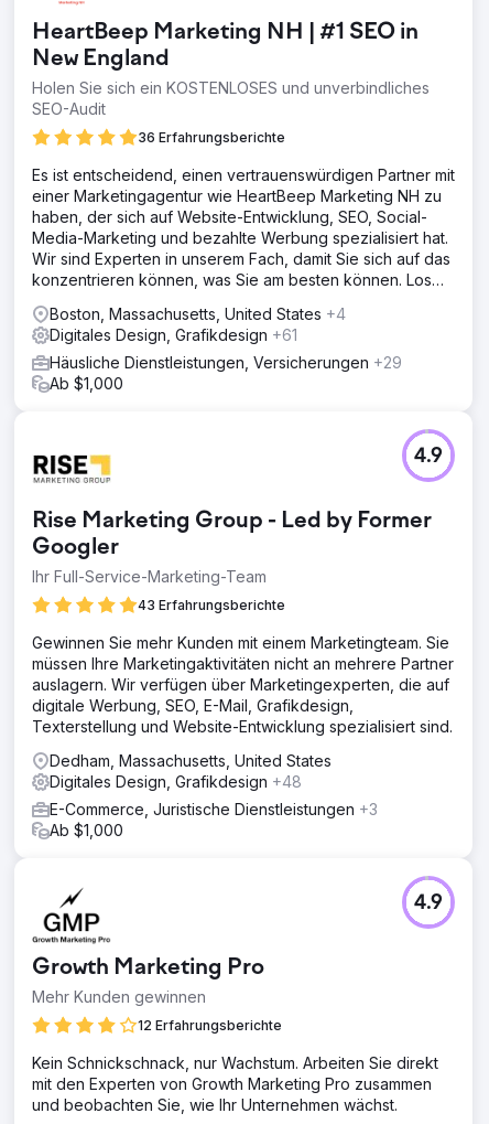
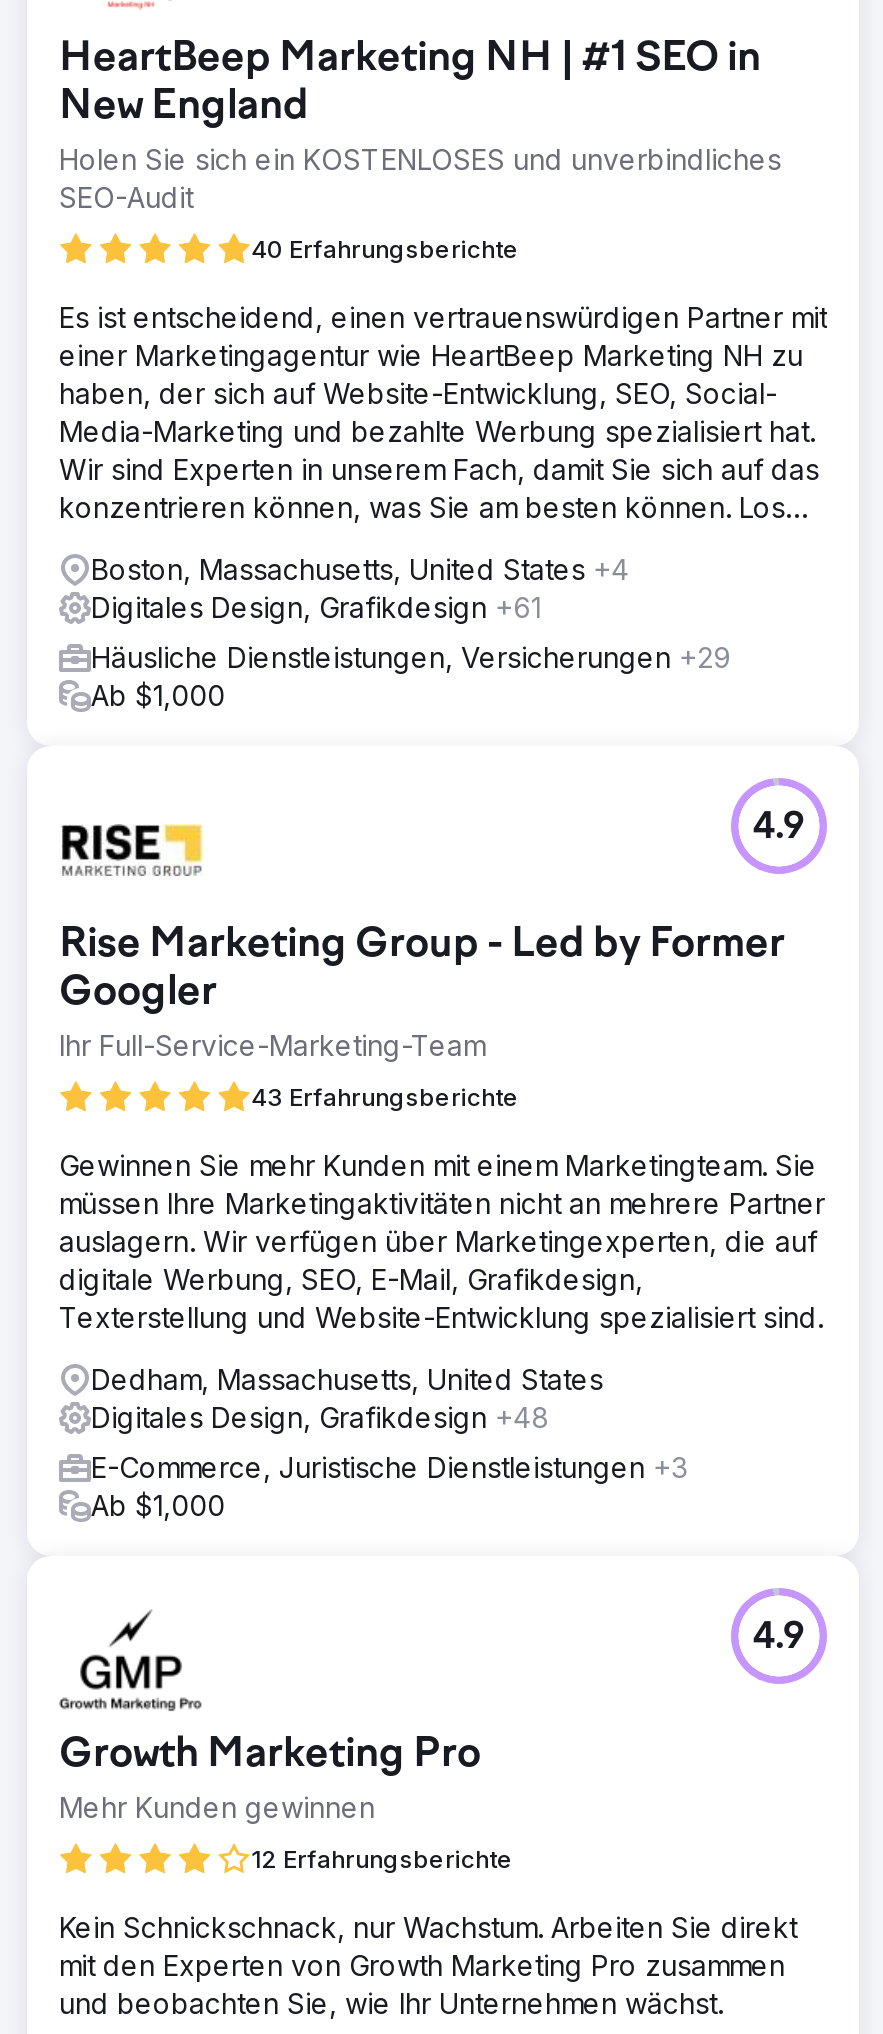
- 36 Erfahrungsberichte
+ 40 Erfahrungsberichte
